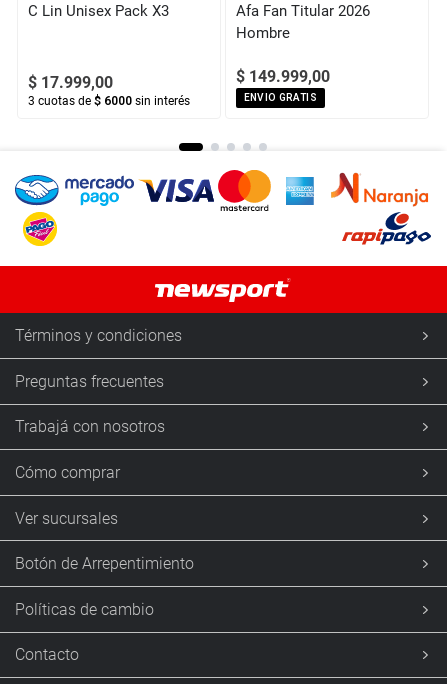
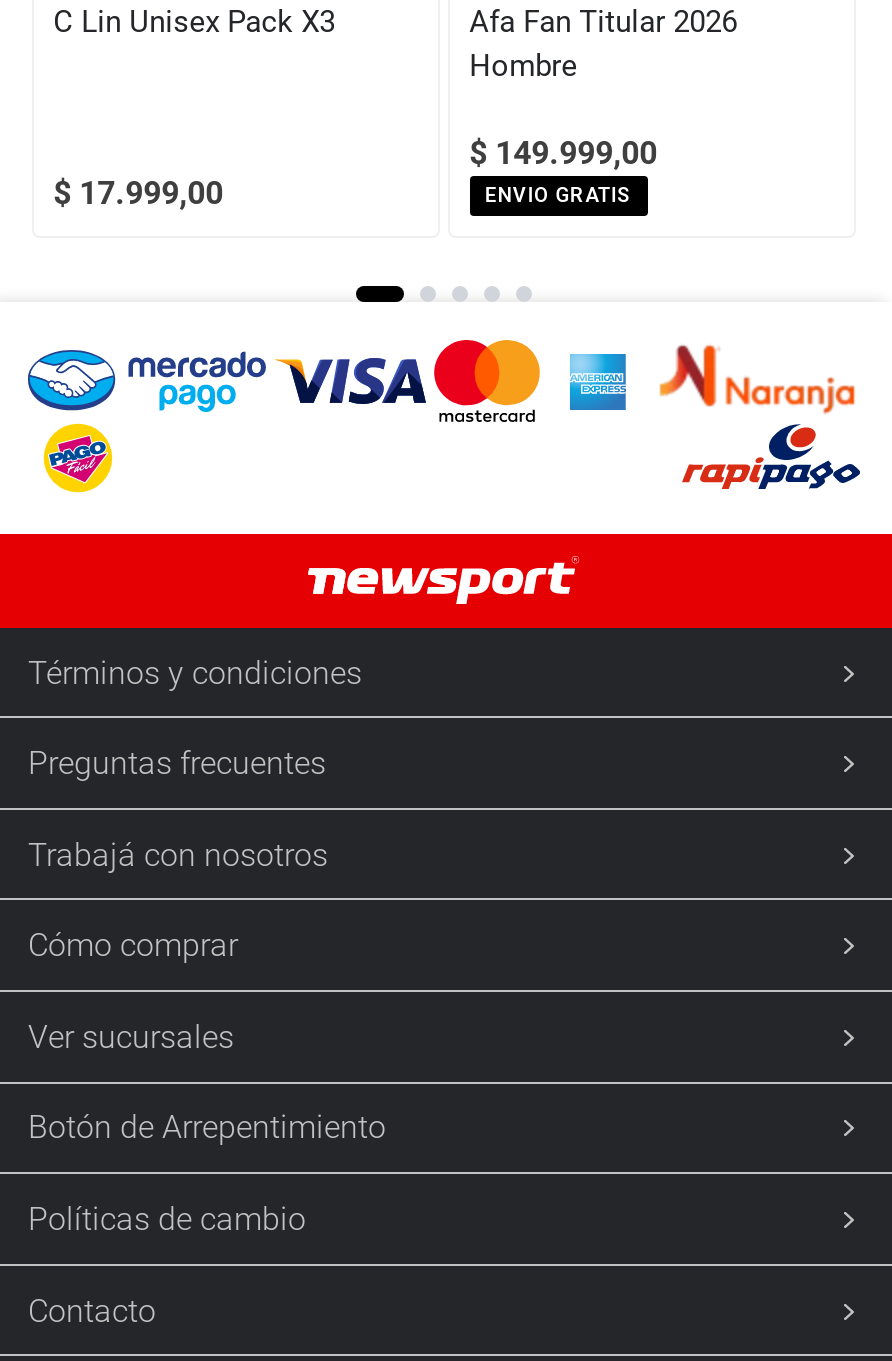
- 3 cuotas de $ 6000 sin interés
